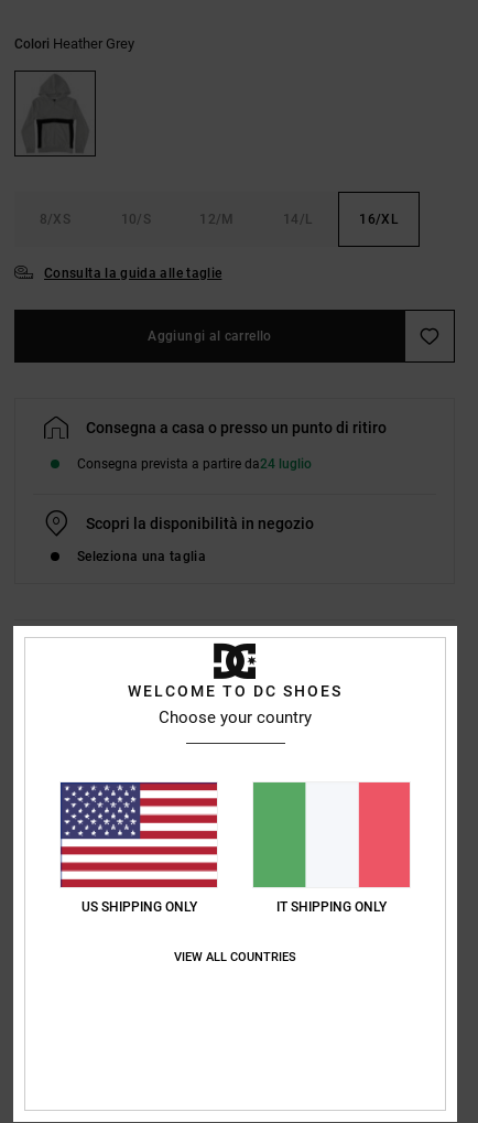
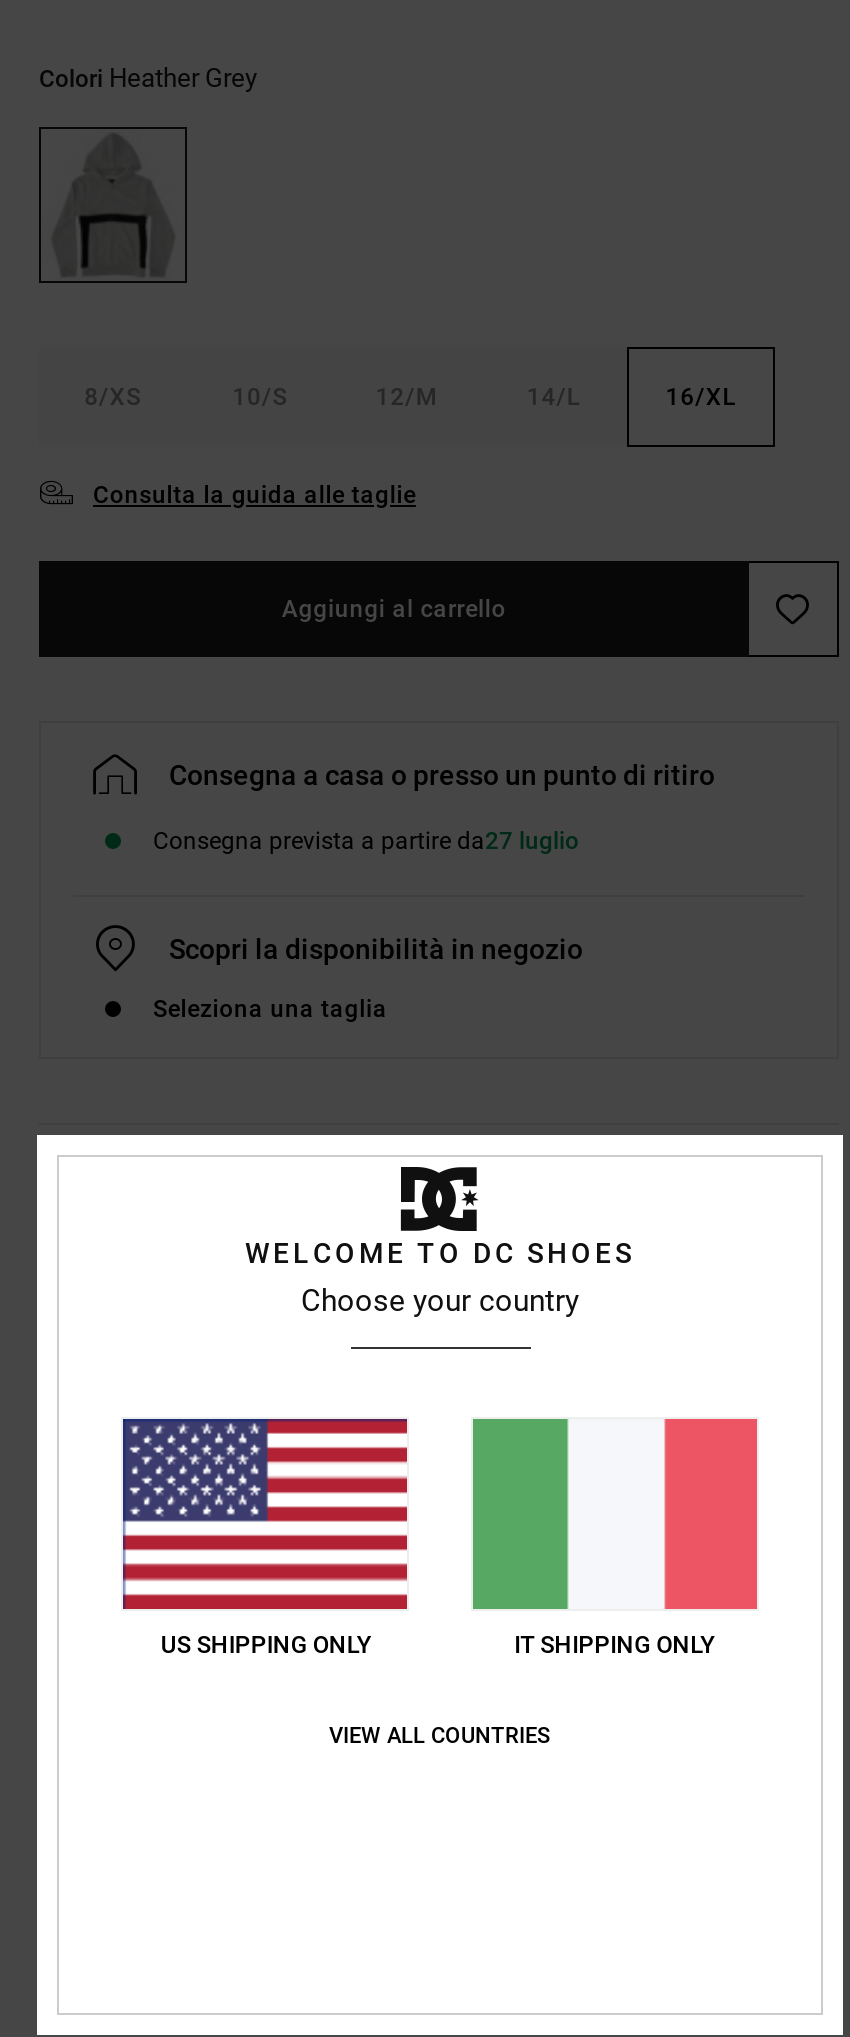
- Consegna prevista a partire da24 luglio
+ Consegna prevista a partire da27 luglio
